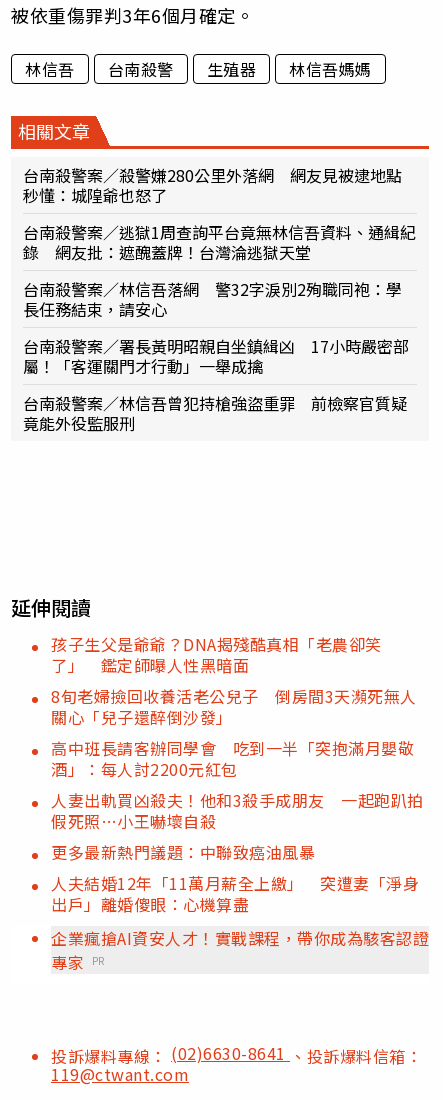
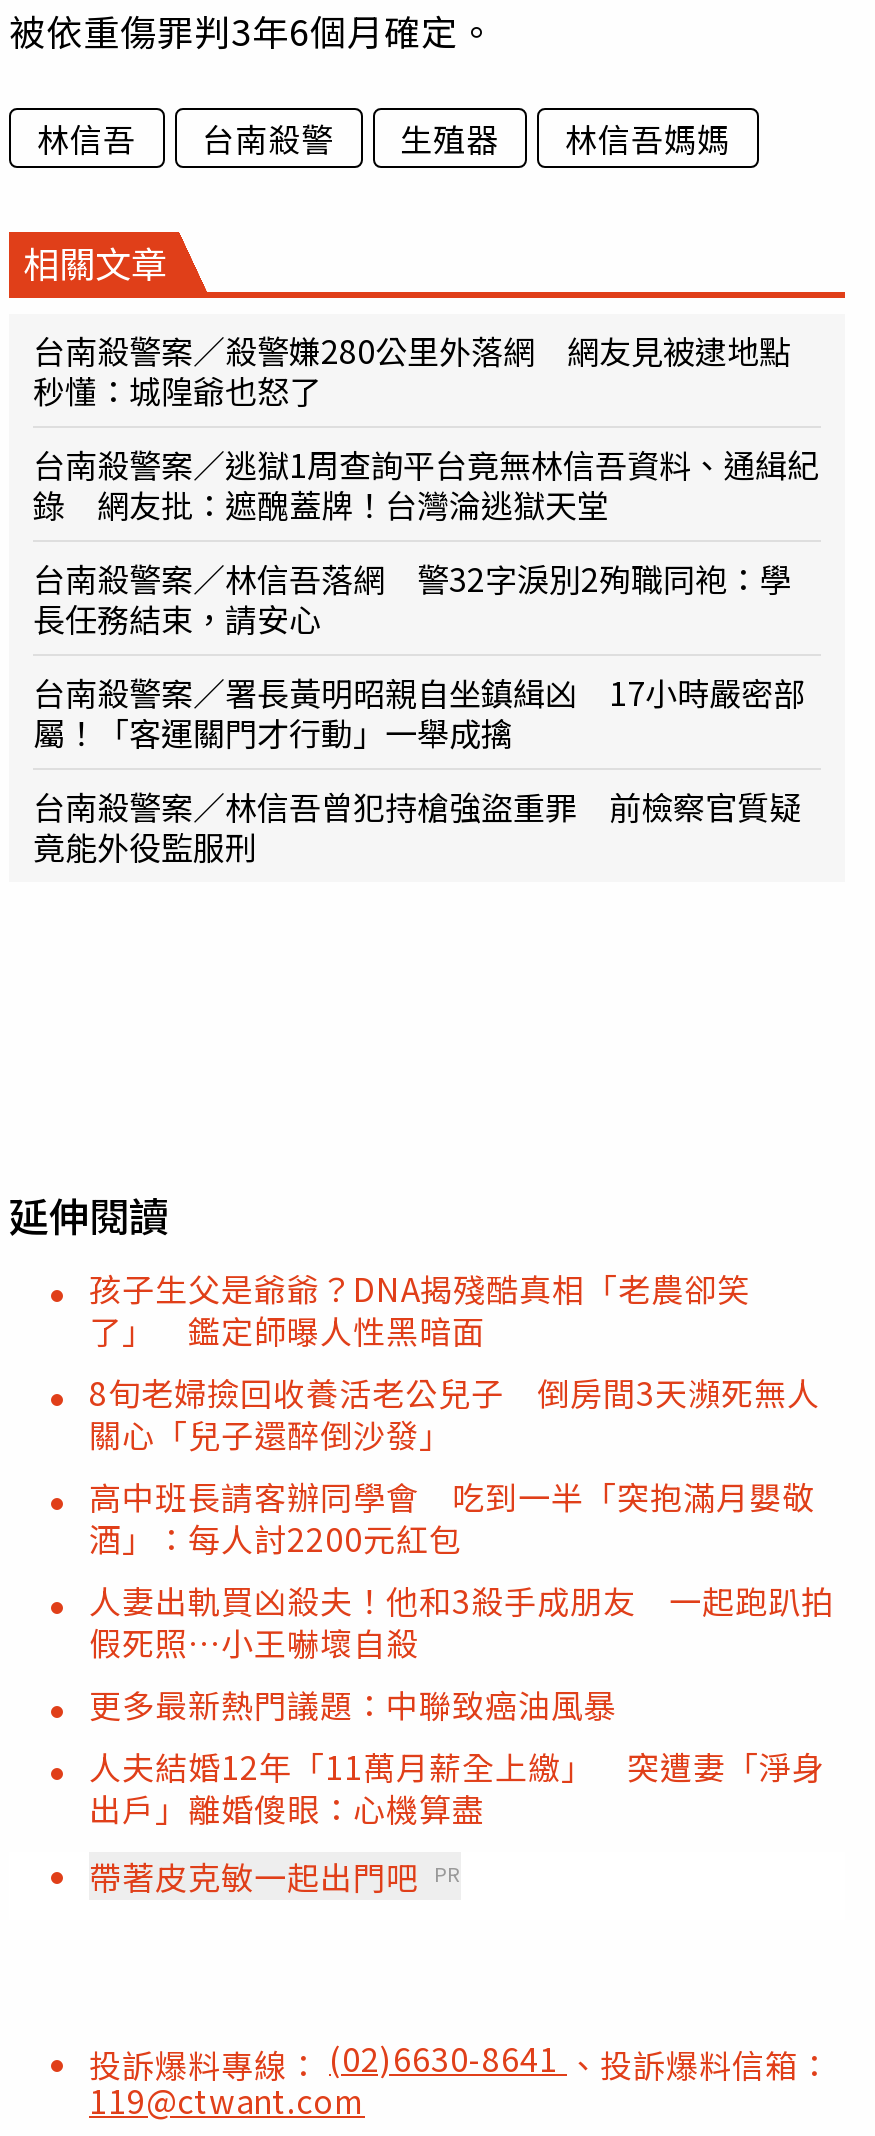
- 企業瘋搶AI資安人才！實戰課程，帶你成為駭客認證
- 專家 PR
+ 帶著皮克敏一起出門吧 PR
